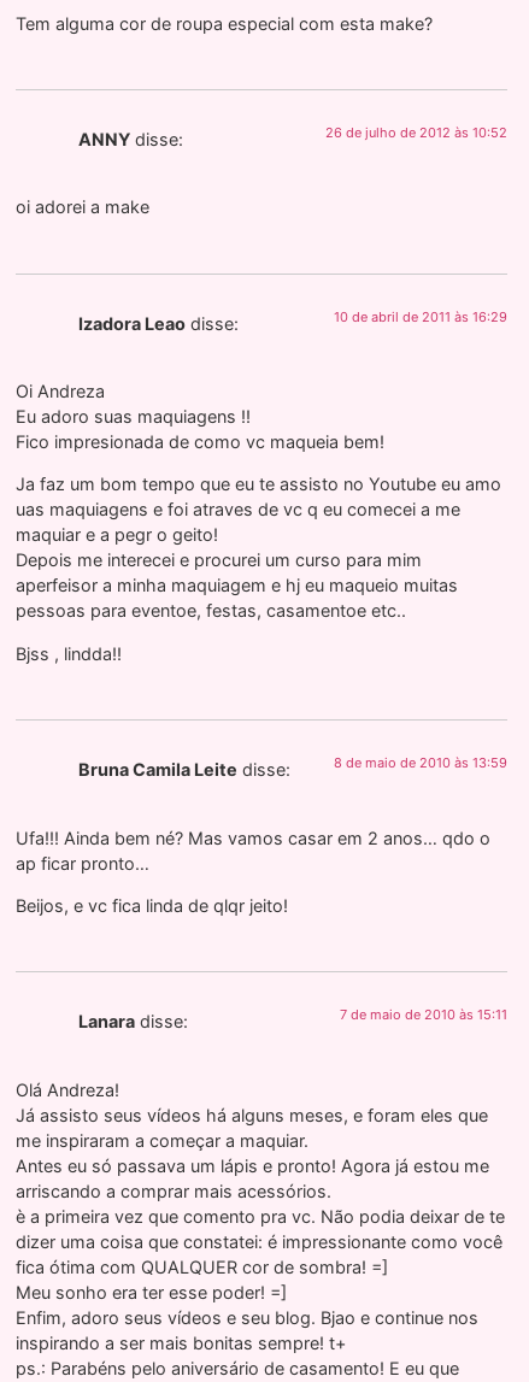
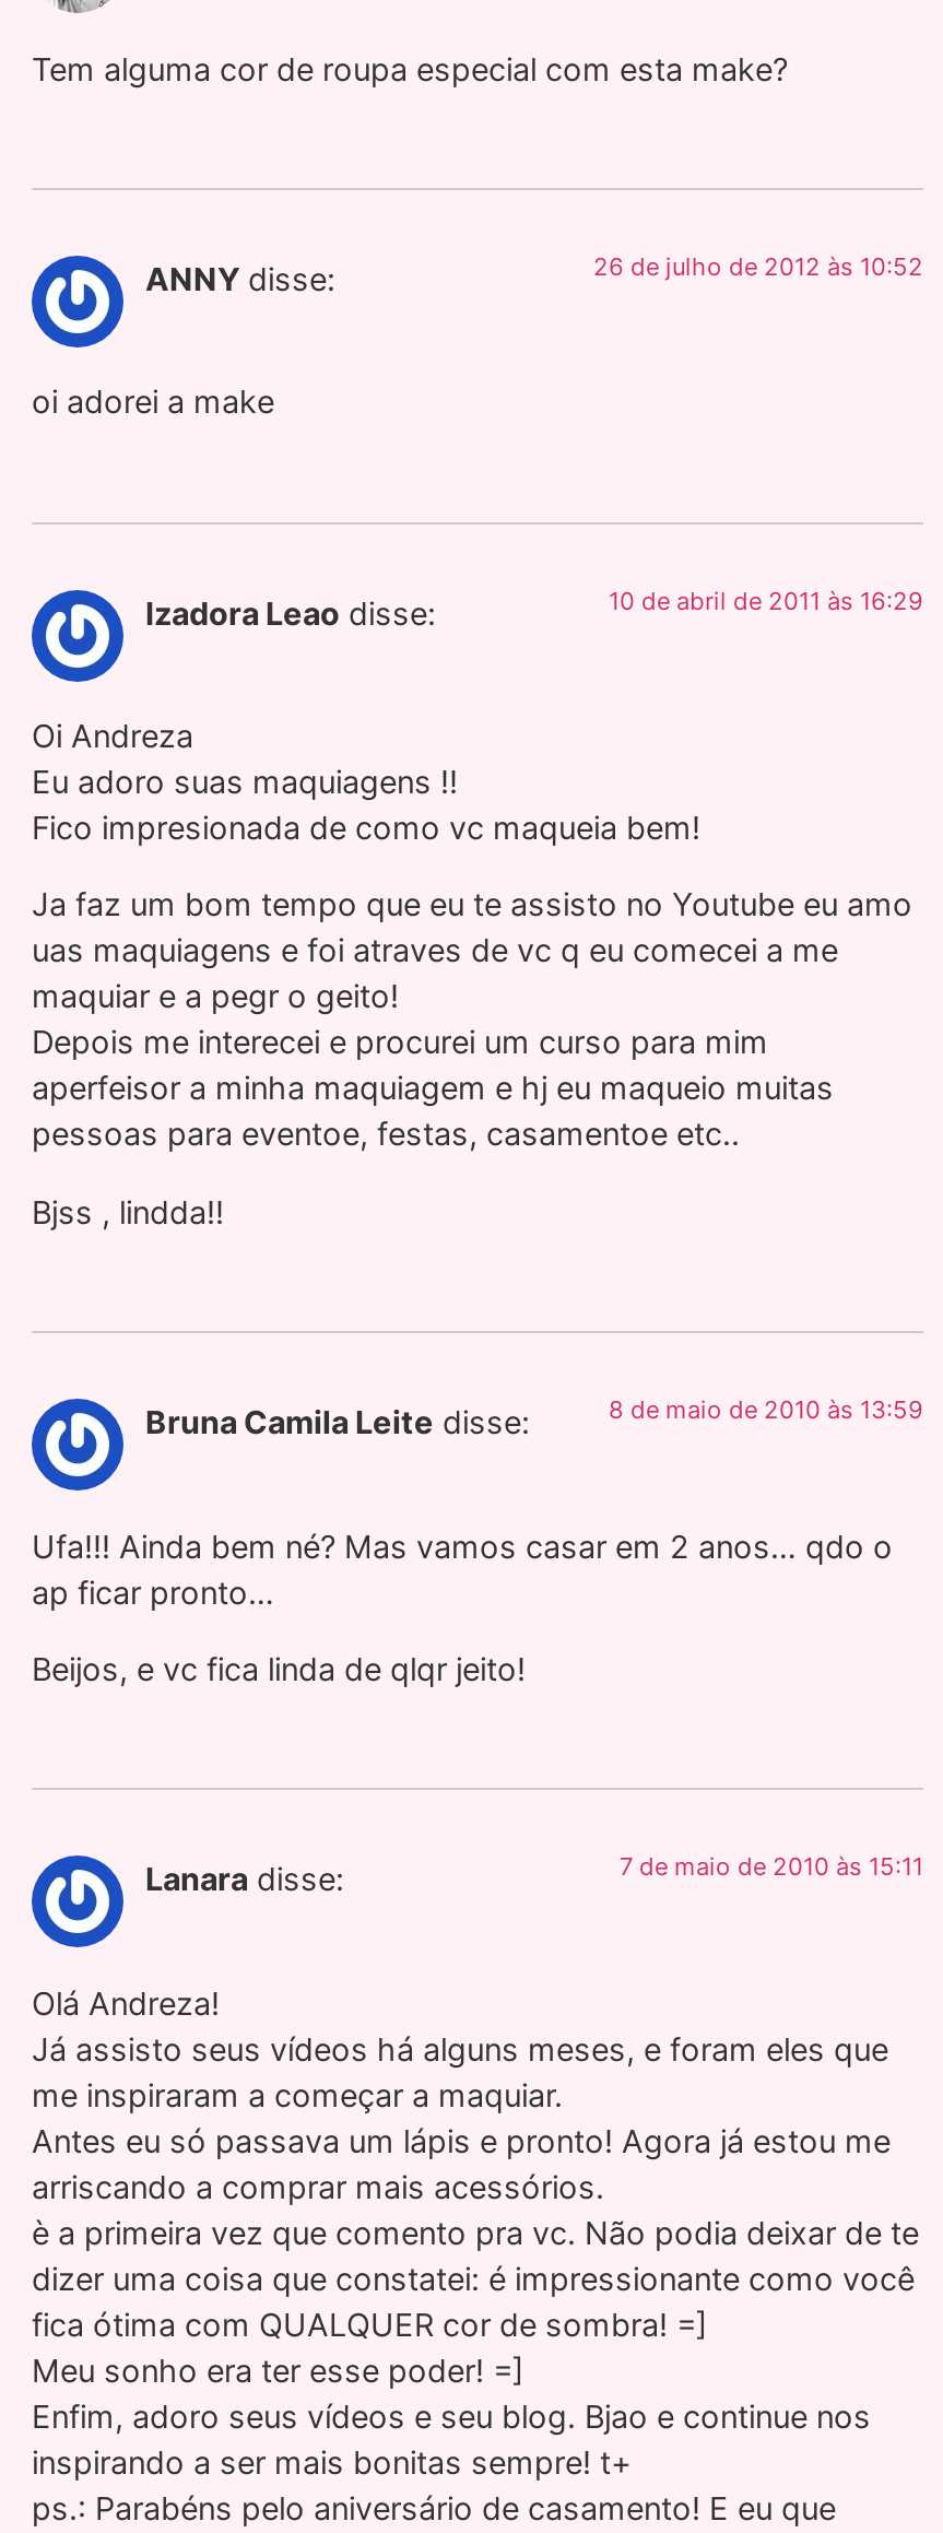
+ [image]

+ [image]

+ [image]

+ [image]
